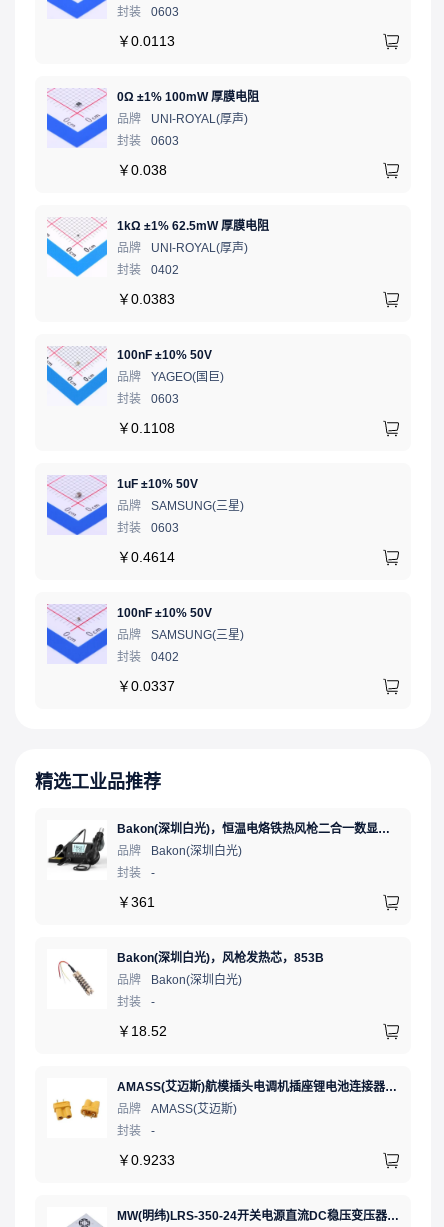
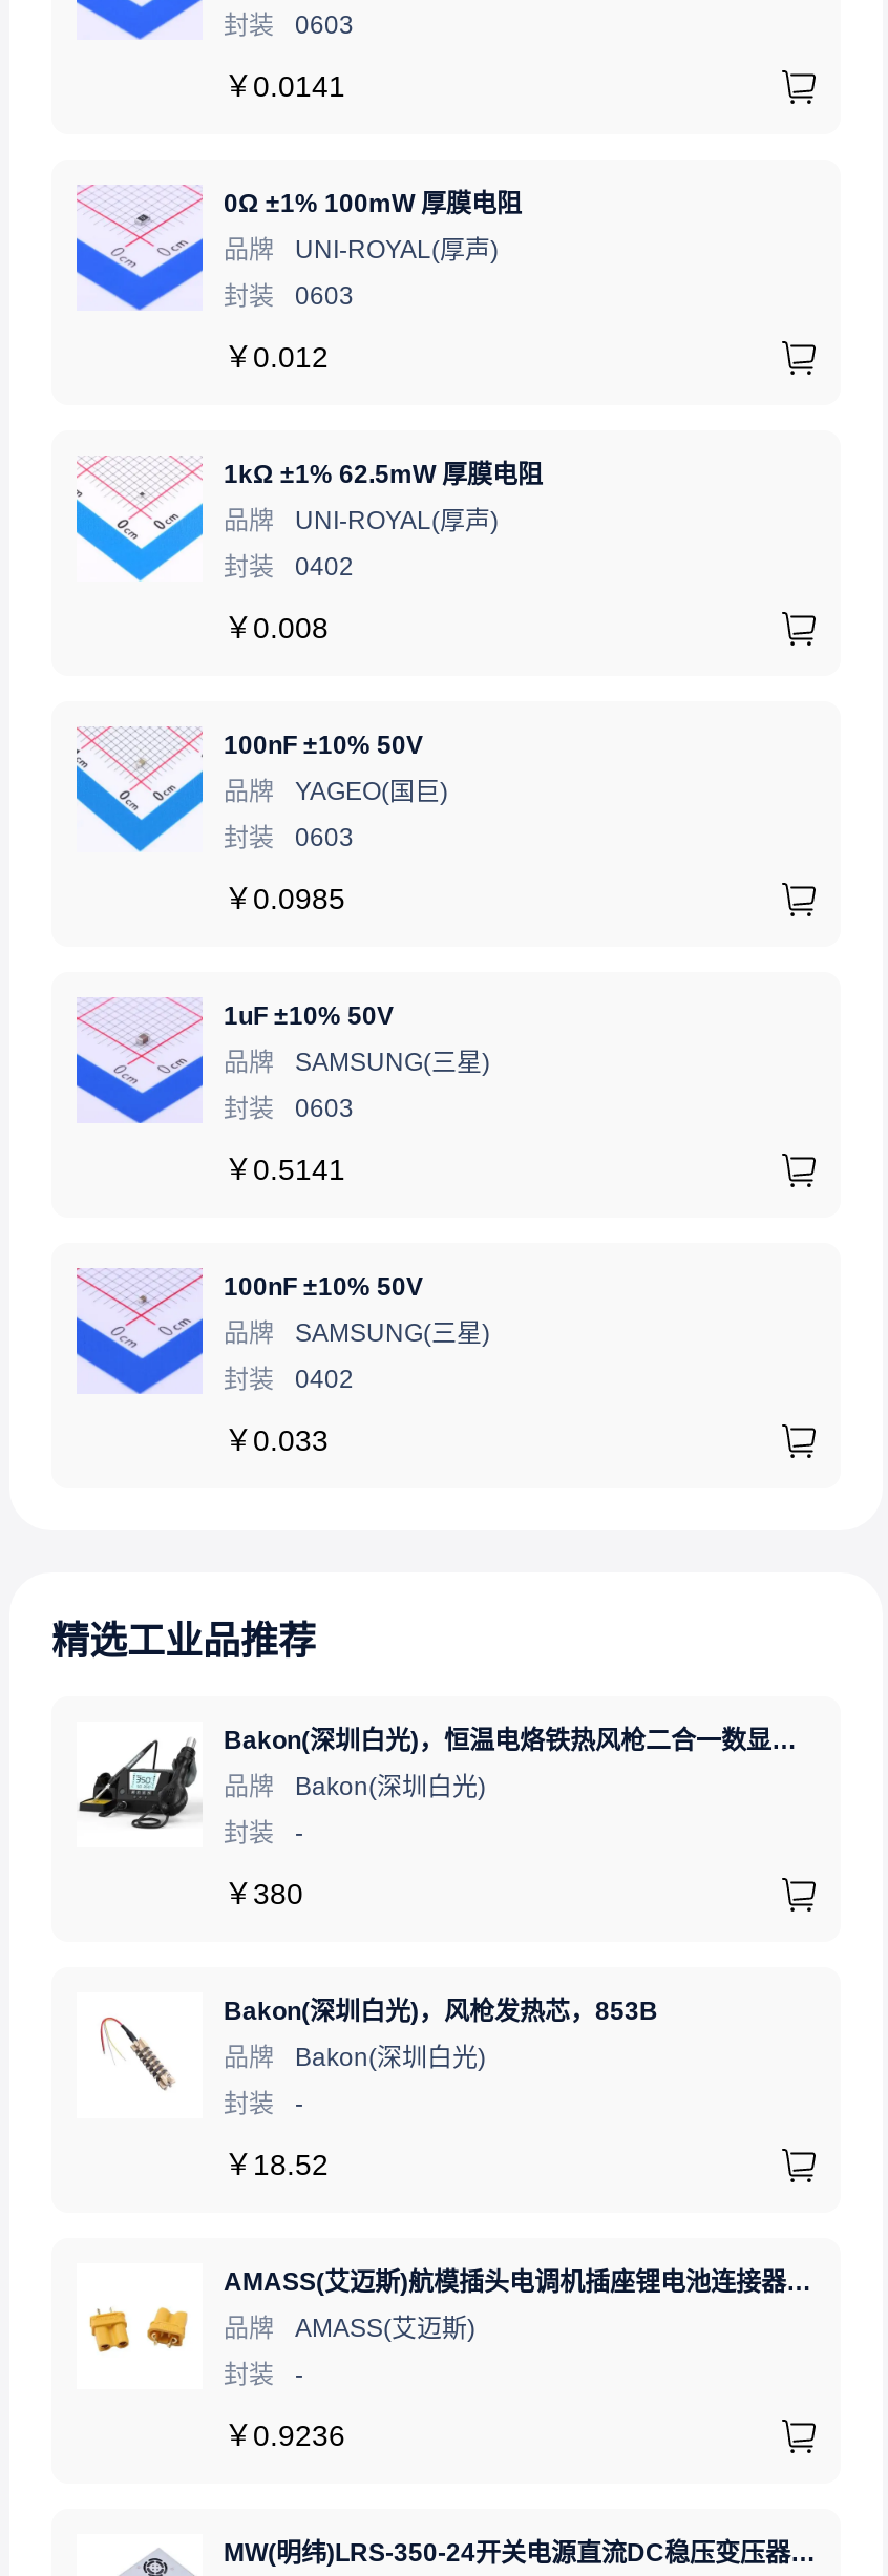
- ￥0.0113
+ ￥0.0141

- ￥0.038
+ ￥0.012

- ￥0.0383
+ ￥0.008

- ￥0.1108
+ ￥0.0985

- ￥0.4614
+ ￥0.5141

- ￥0.0337
+ ￥0.033

- ￥361
+ ￥380

- ￥0.9233
+ ￥0.9236
